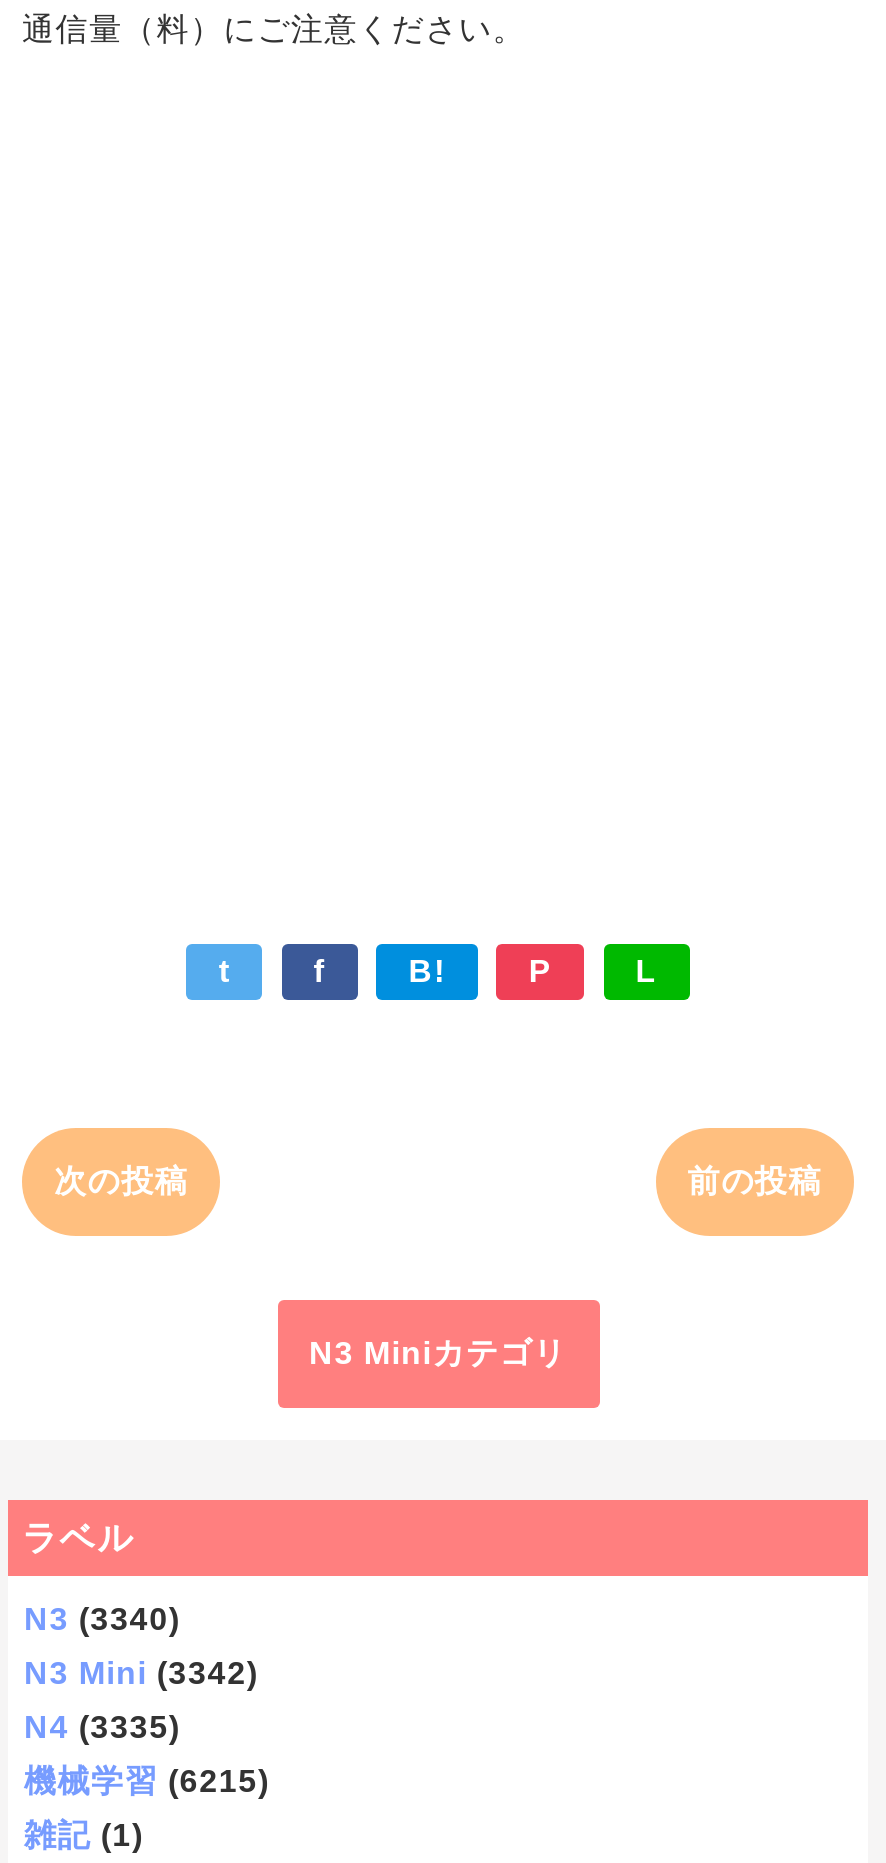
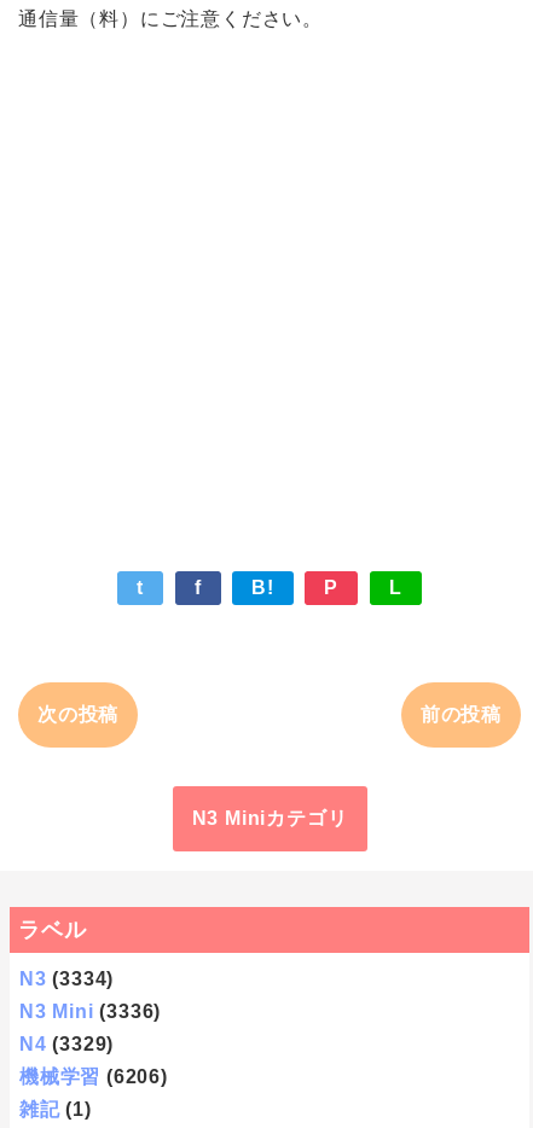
- N3 (3340)
+ N3 (3334)

- N3 Mini (3342)
+ N3 Mini (3336)

- N4 (3335)
+ N4 (3329)

- 機械学習 (6215)
+ 機械学習 (6206)
